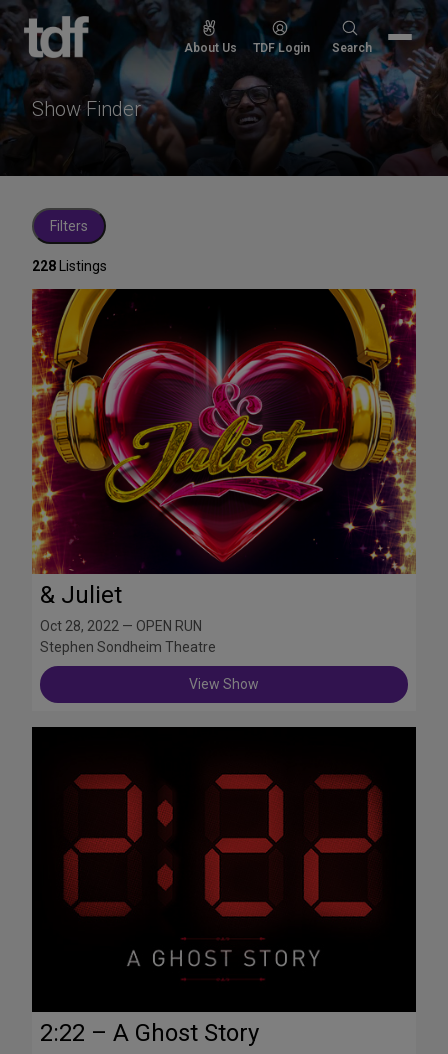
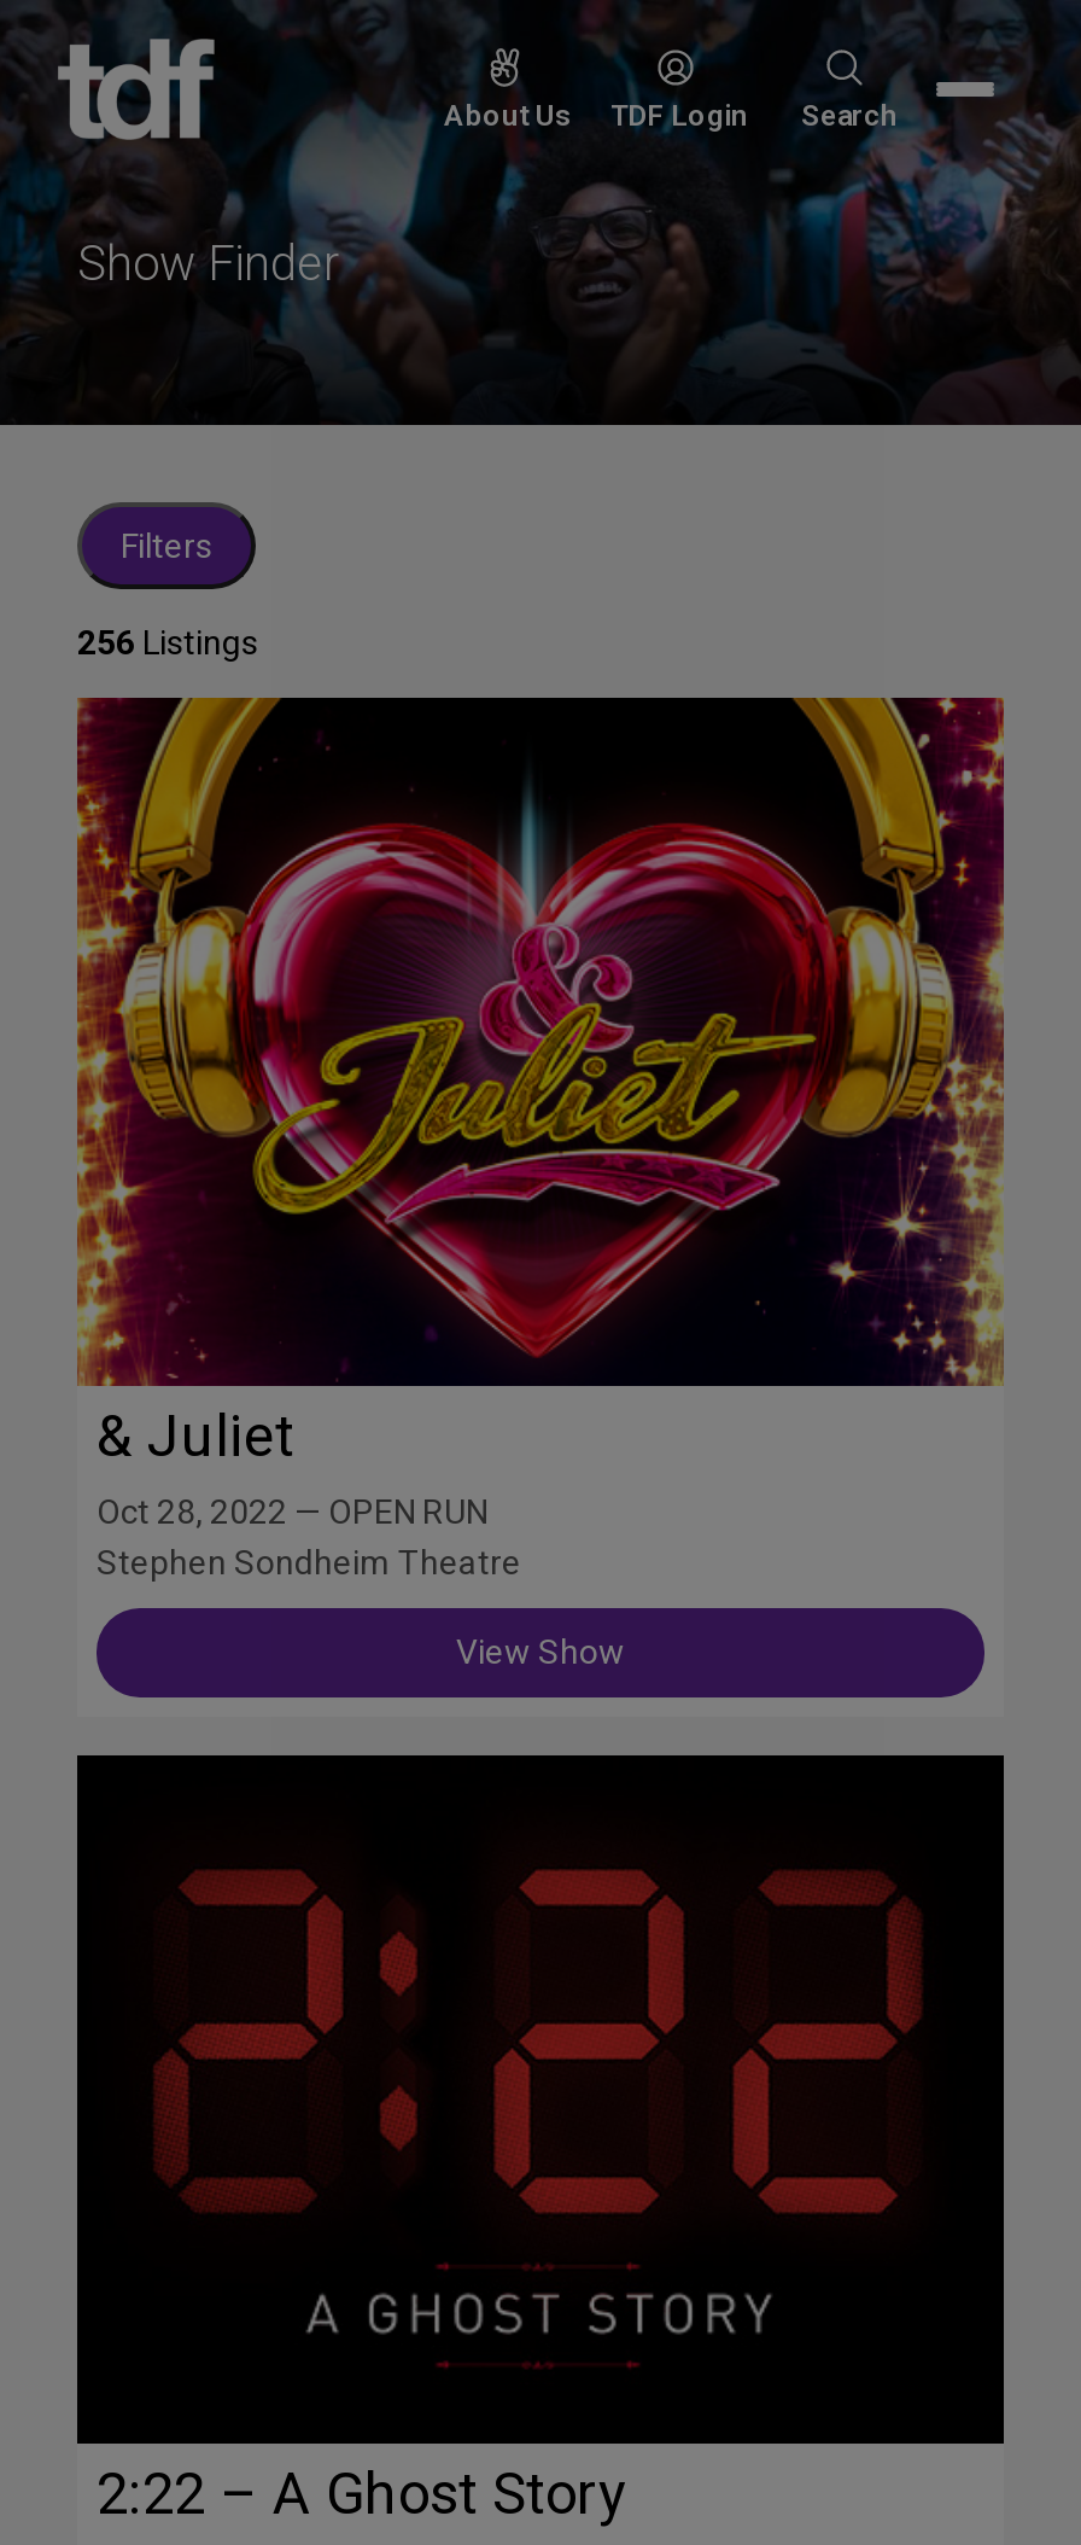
- 228 Listings
+ 256 Listings
